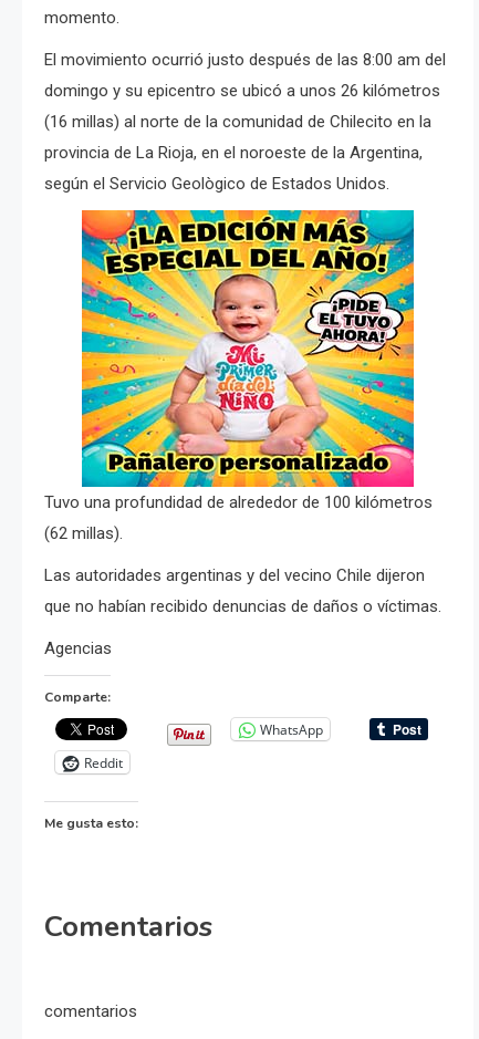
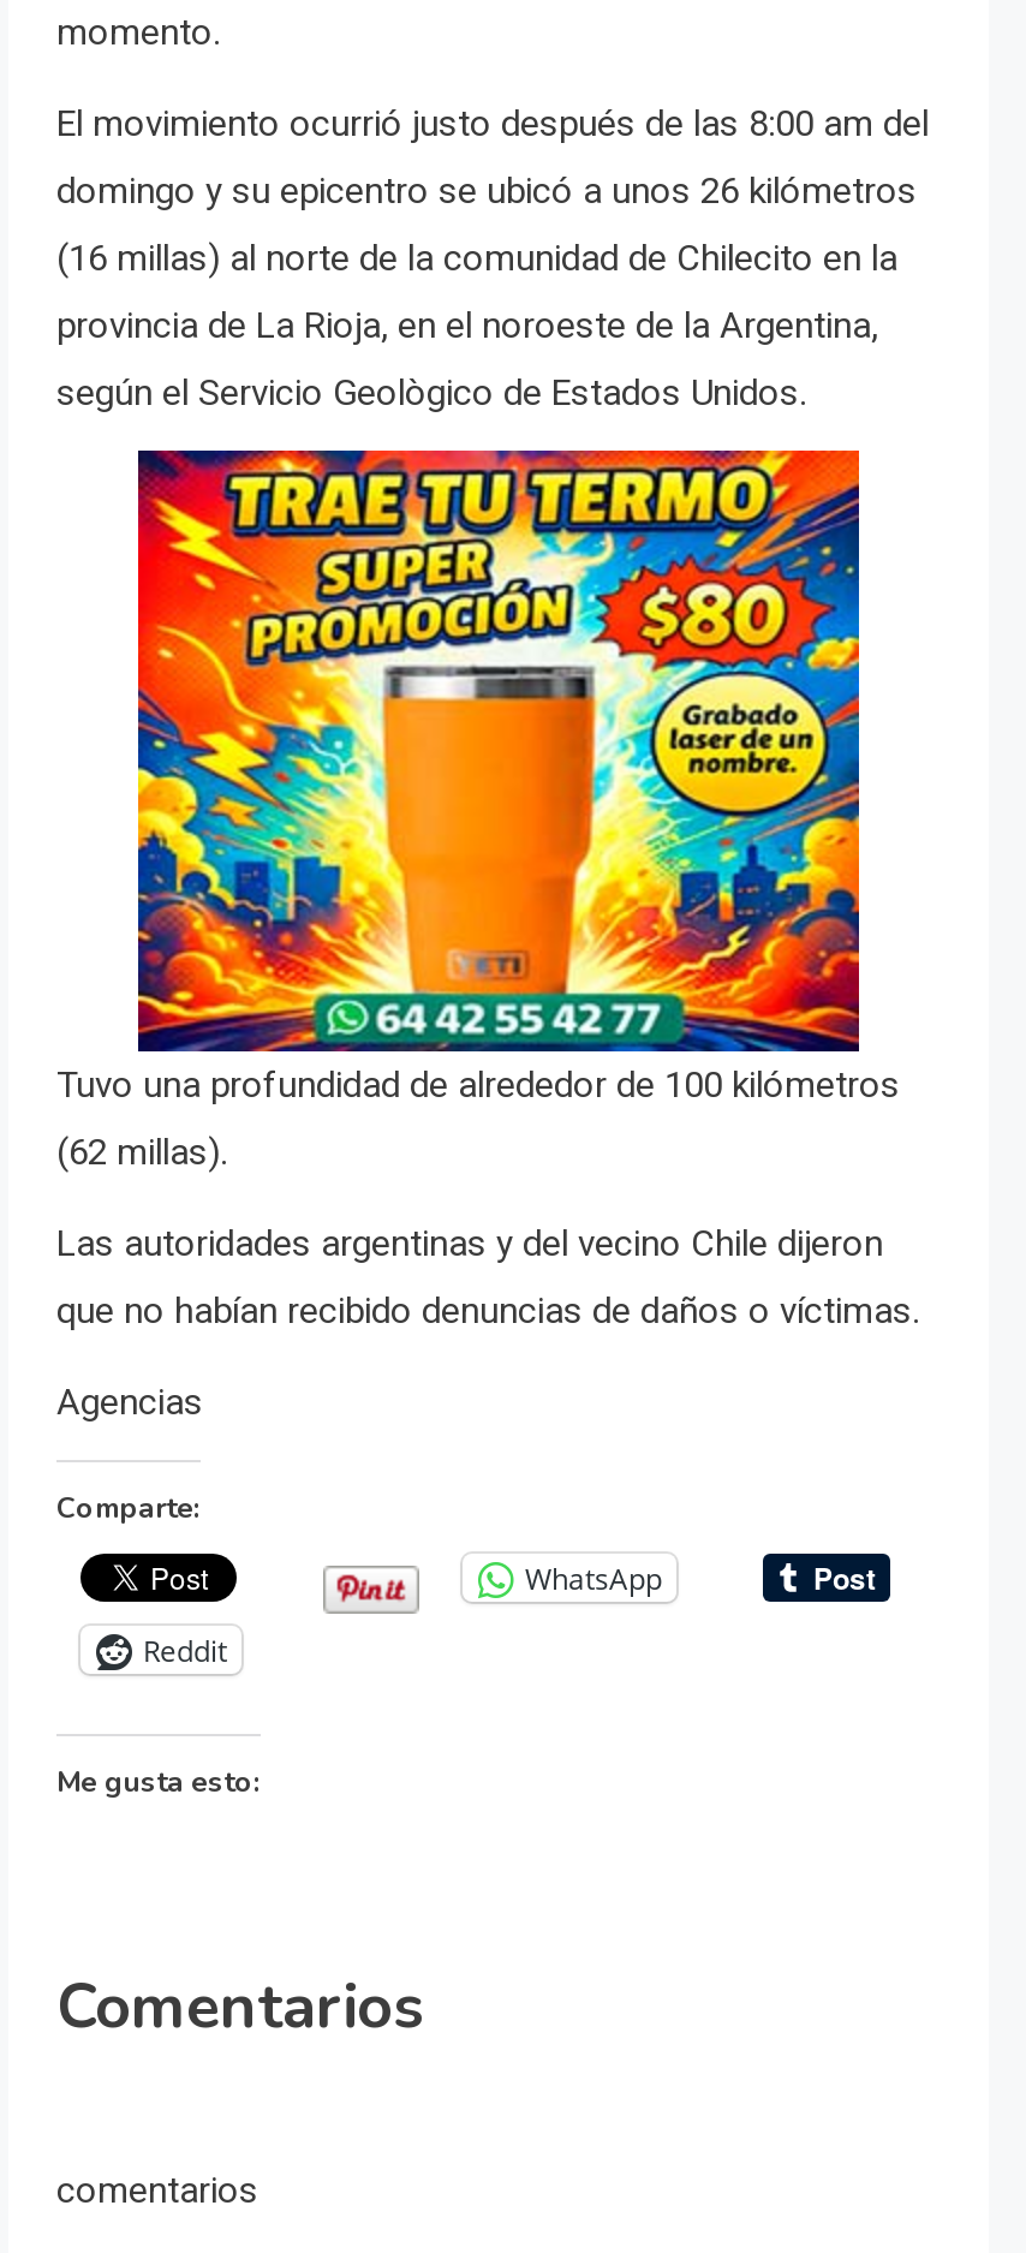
- [image]
+ [image]
